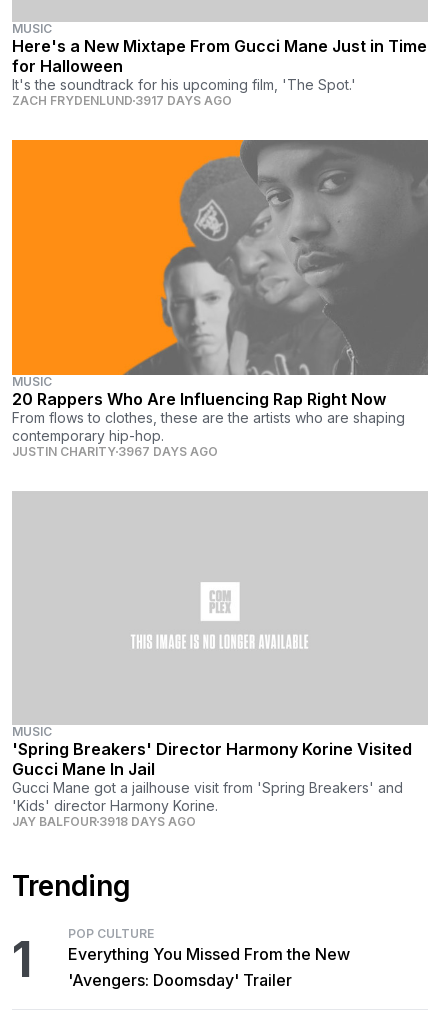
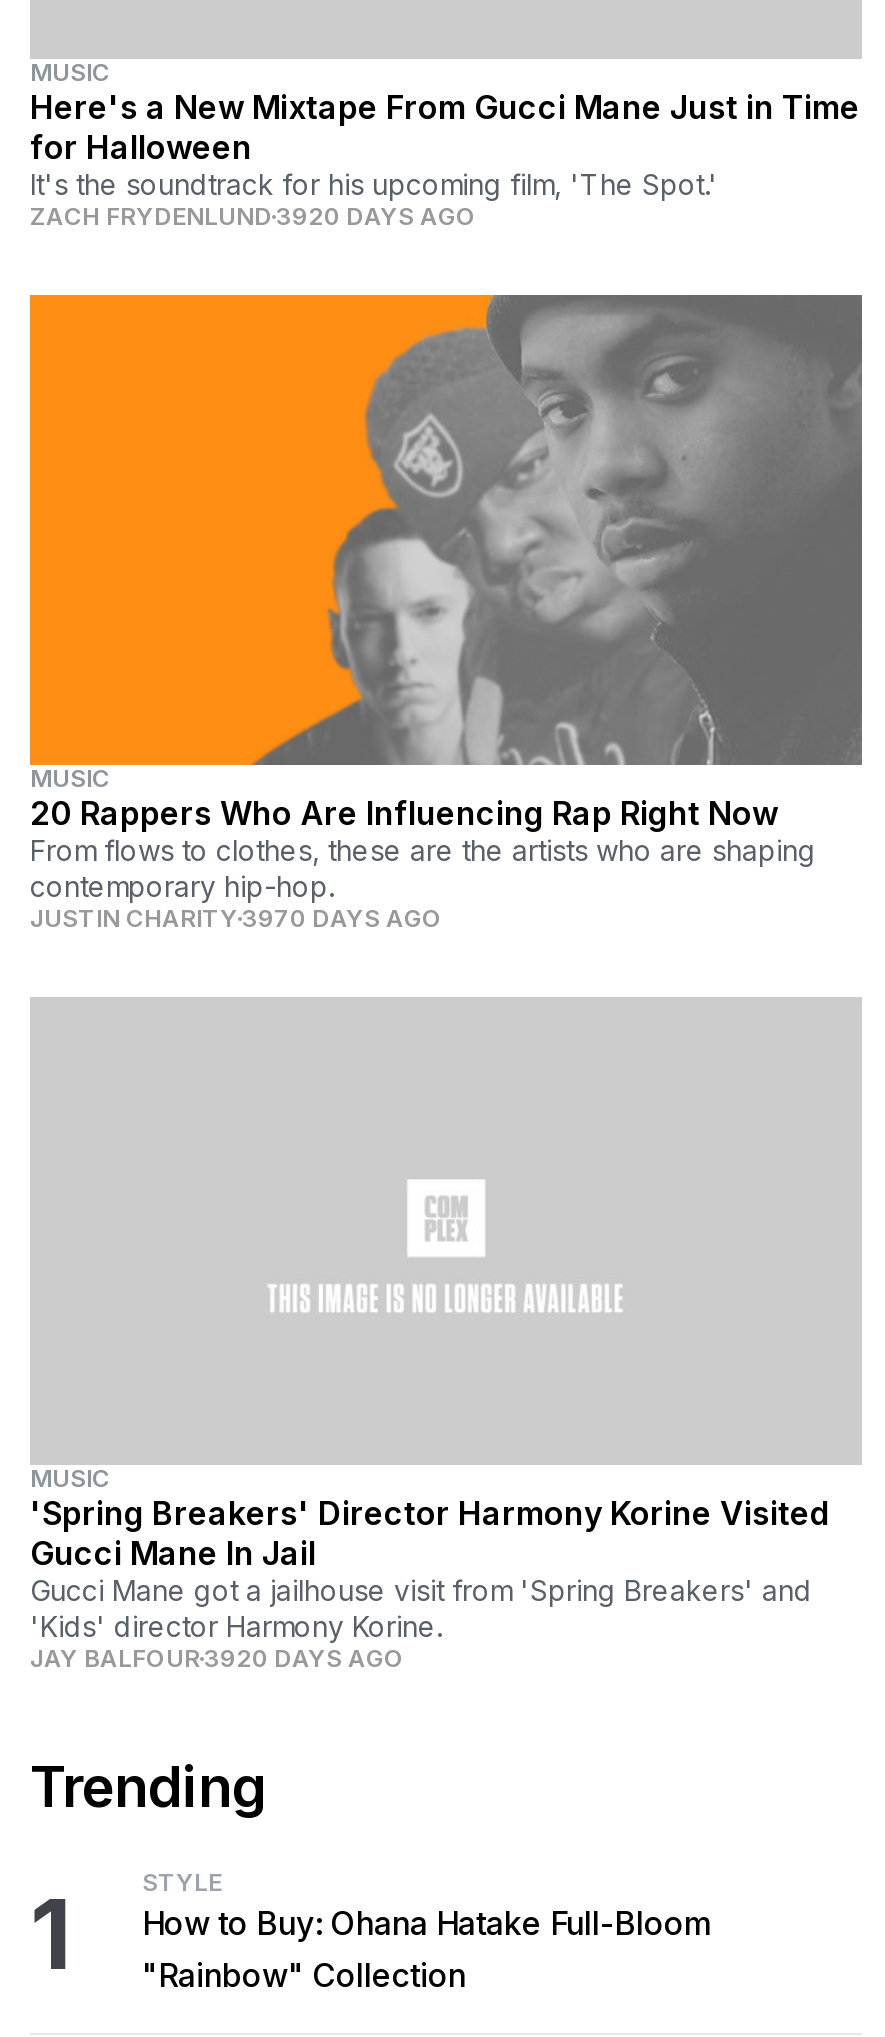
- ZACH FRYDENLUND 3917 DAYS AGO
+ ZACH FRYDENLUND 3920 DAYS AGO

- JUSTIN CHARITY 3967 DAYS AGO
+ JUSTIN CHARITY 3970 DAYS AGO

- JAY BALFOUR 3918 DAYS AGO
+ JAY BALFOUR 3920 DAYS AGO

- POP CULTURE
- Everything You Missed From the New
- 'Avengers: Doomsday' Trailer
+ STYLE
+ How to Buy: Ohana Hatake Full-Bloom
+ "Rainbow" Collection
